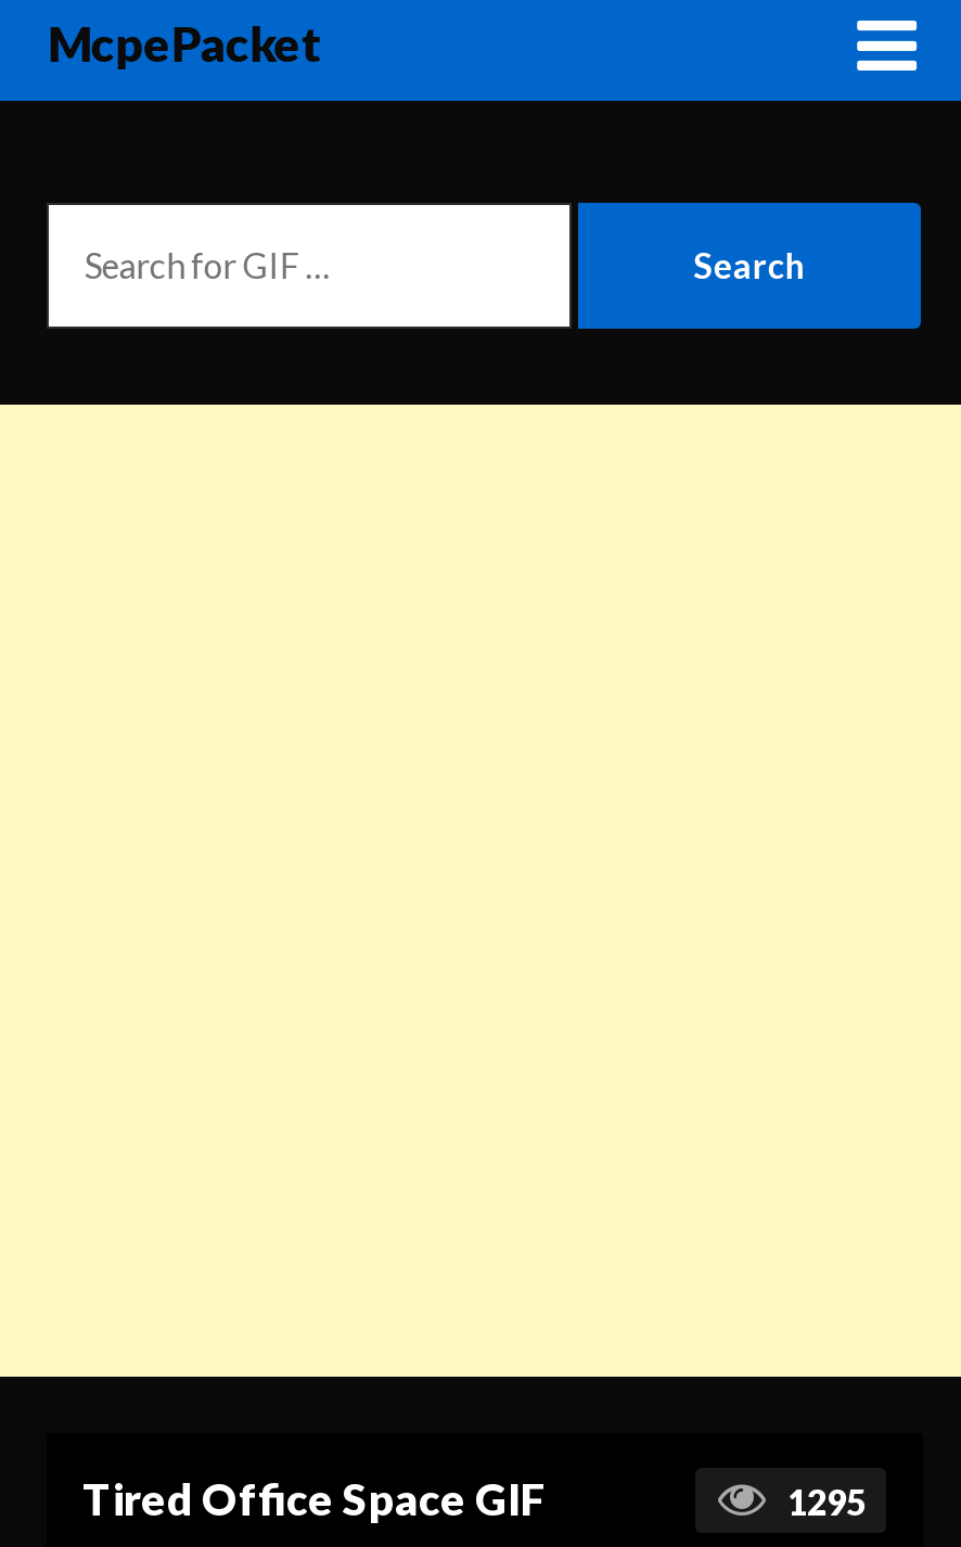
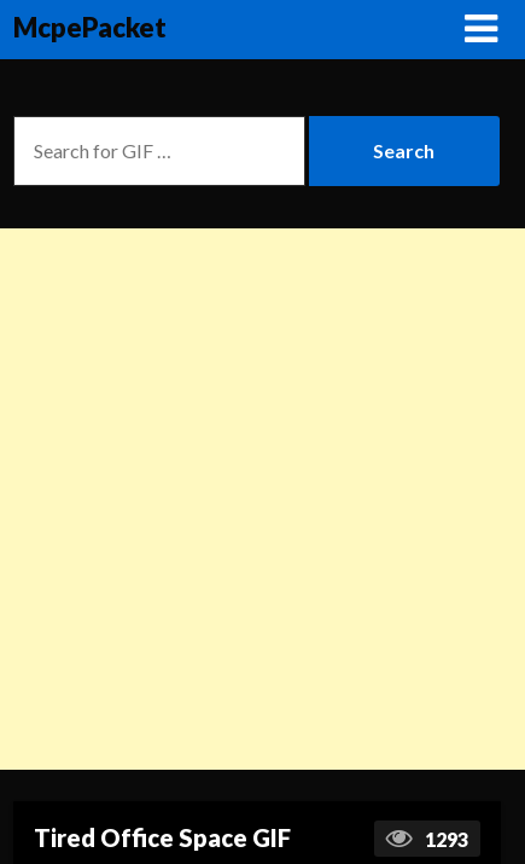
- 1295
+ 1293
